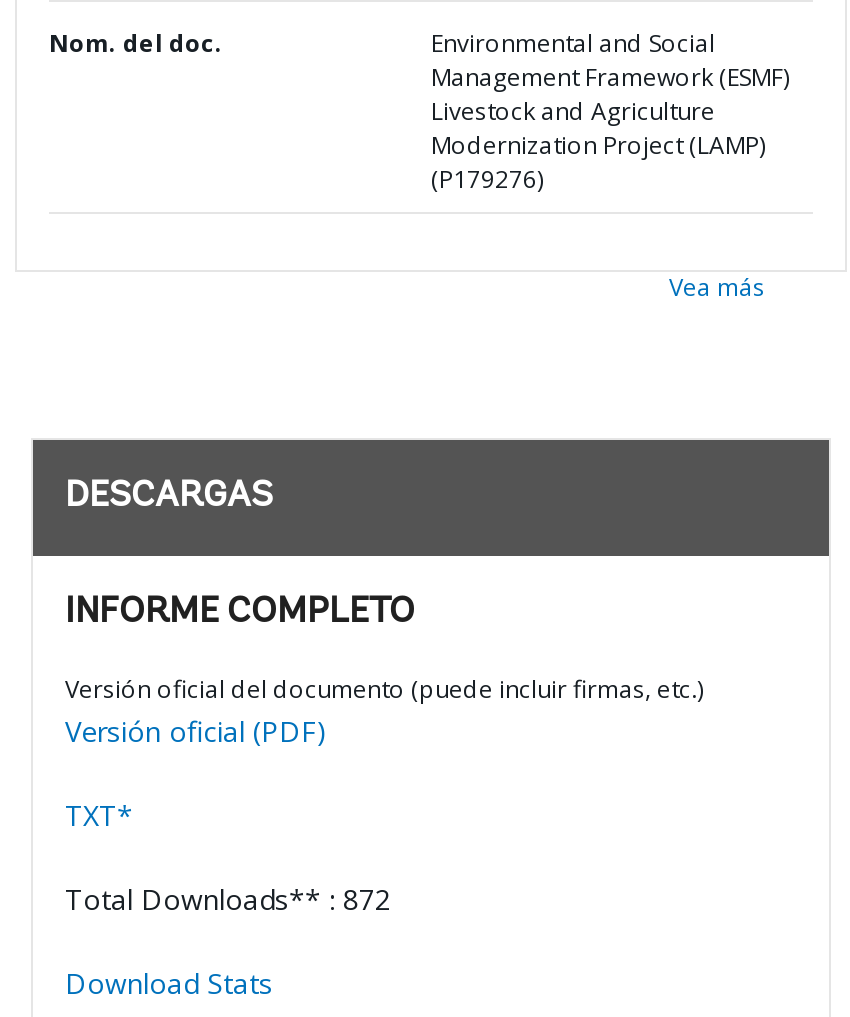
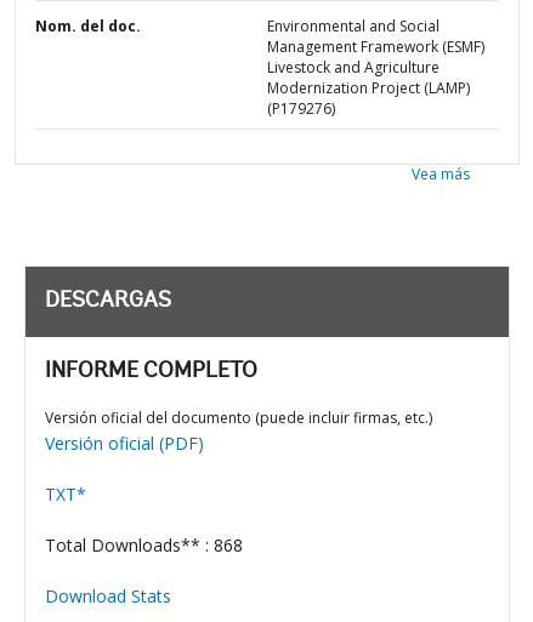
- Total Downloads** : 872
+ Total Downloads** : 868
